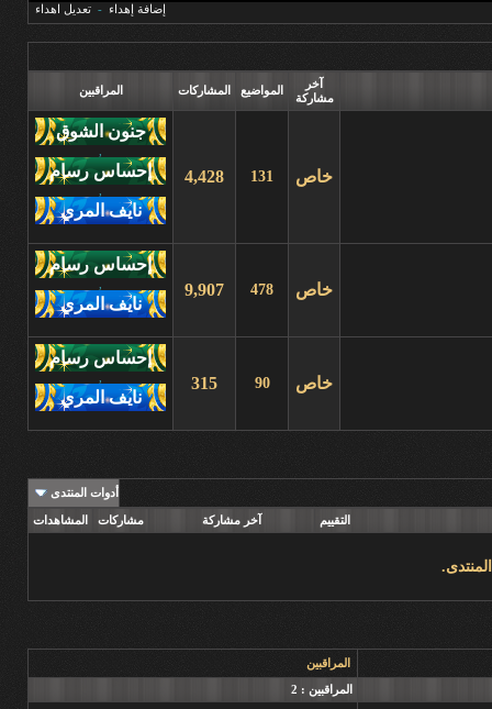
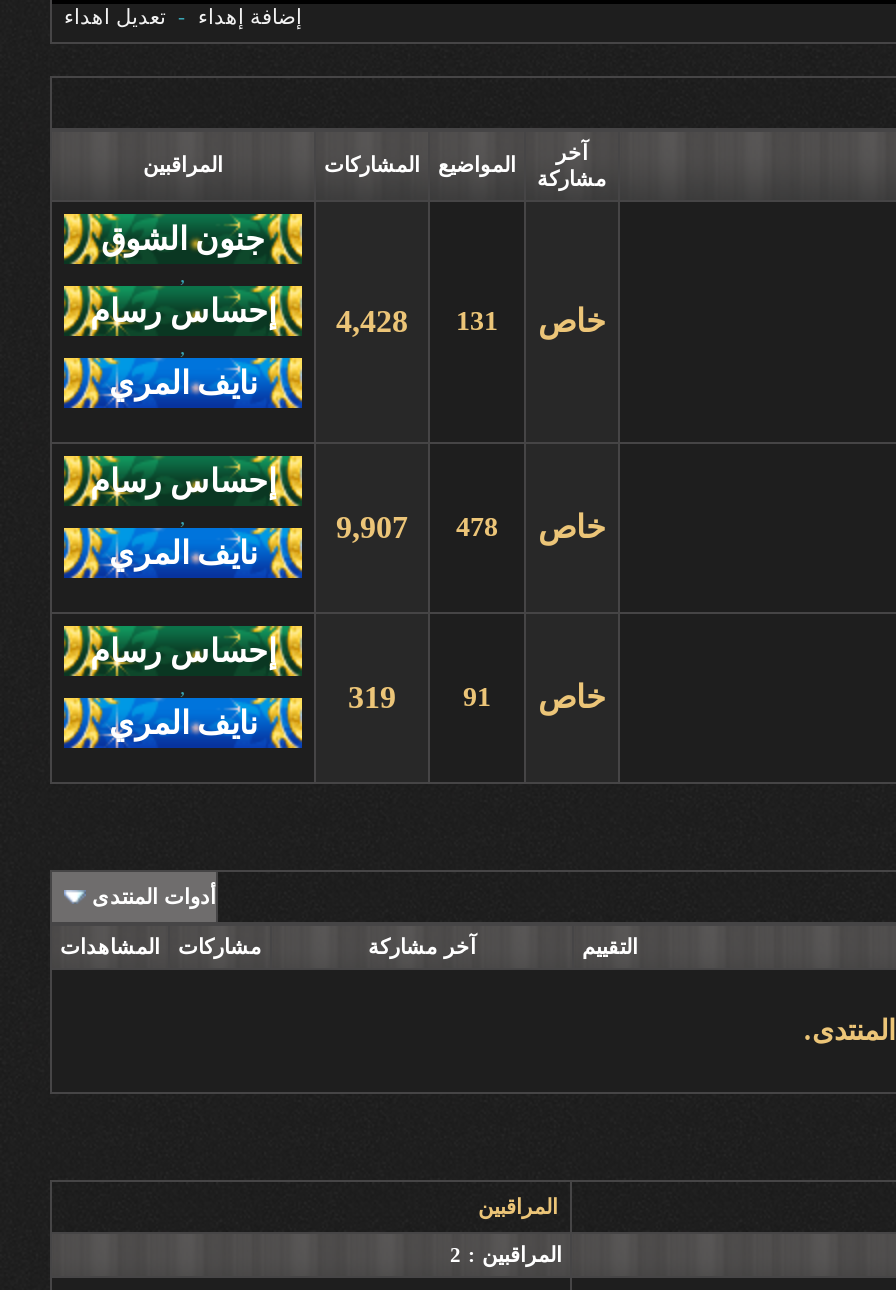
- 315
+ 319

- خاص 90
+ خاص 91
